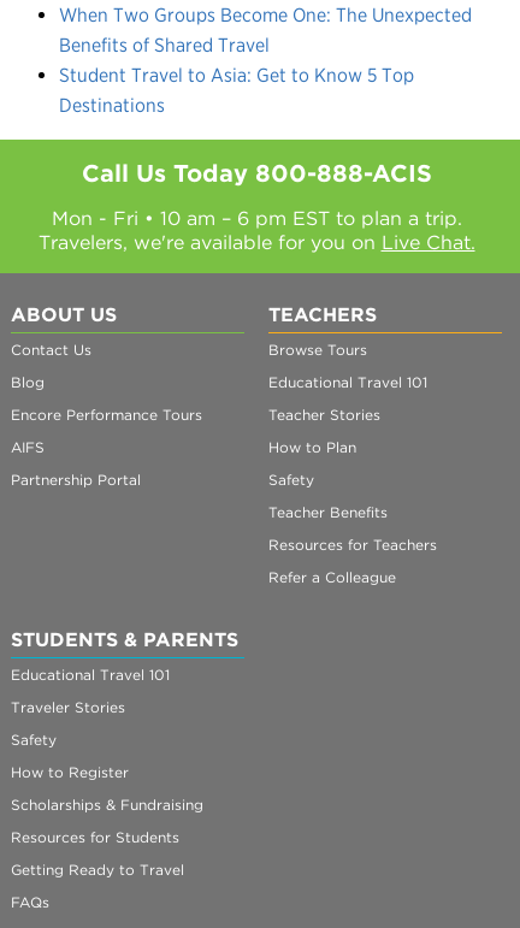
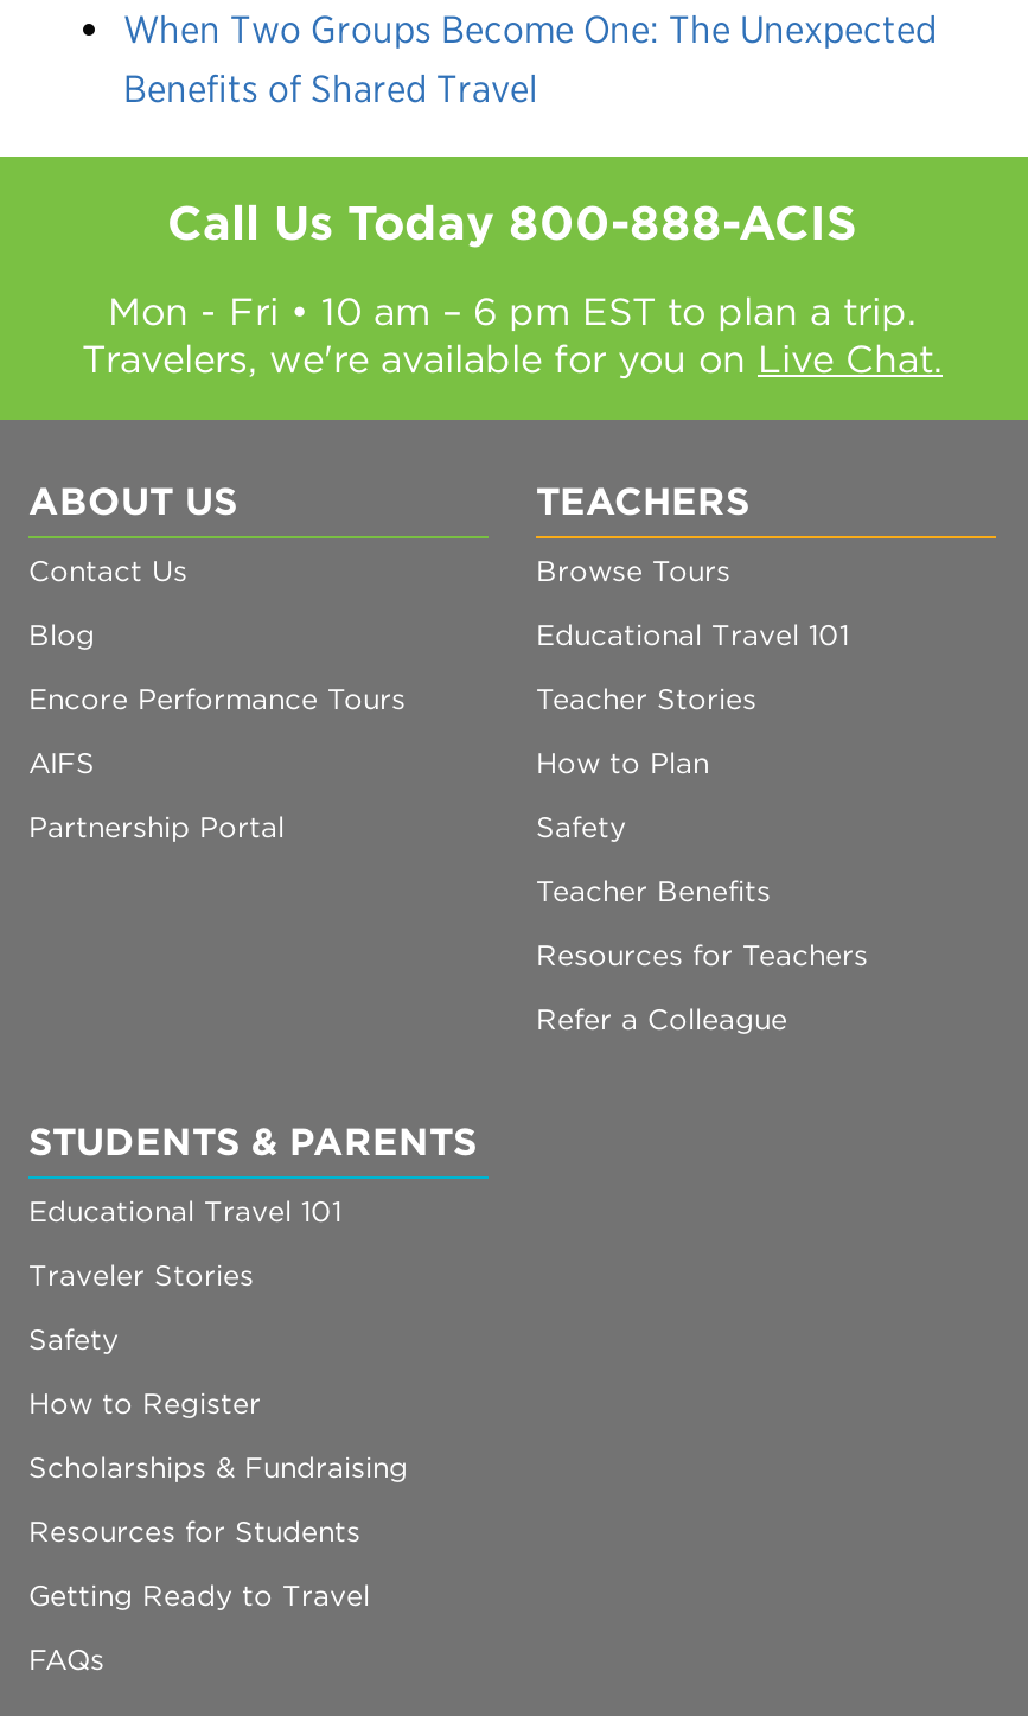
- Student Travel to Asia: Get to Know 5 Top
- Destinations
